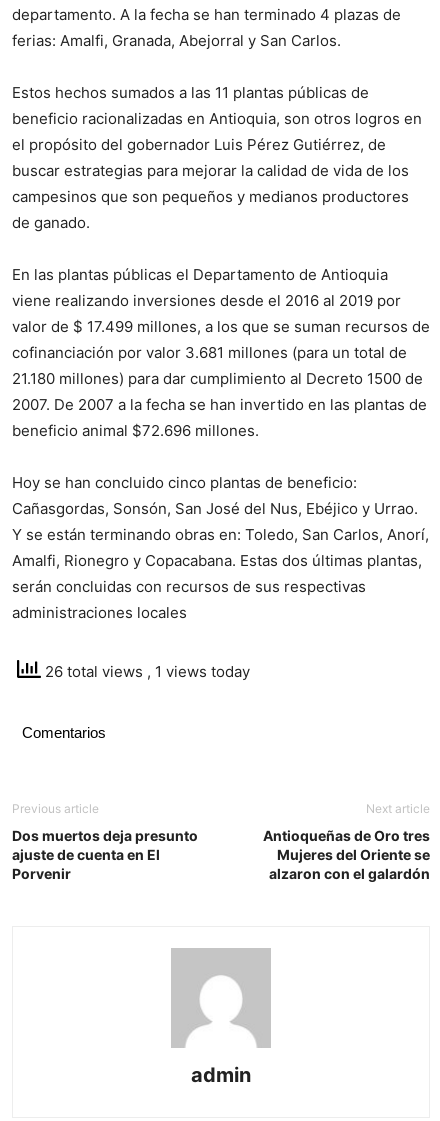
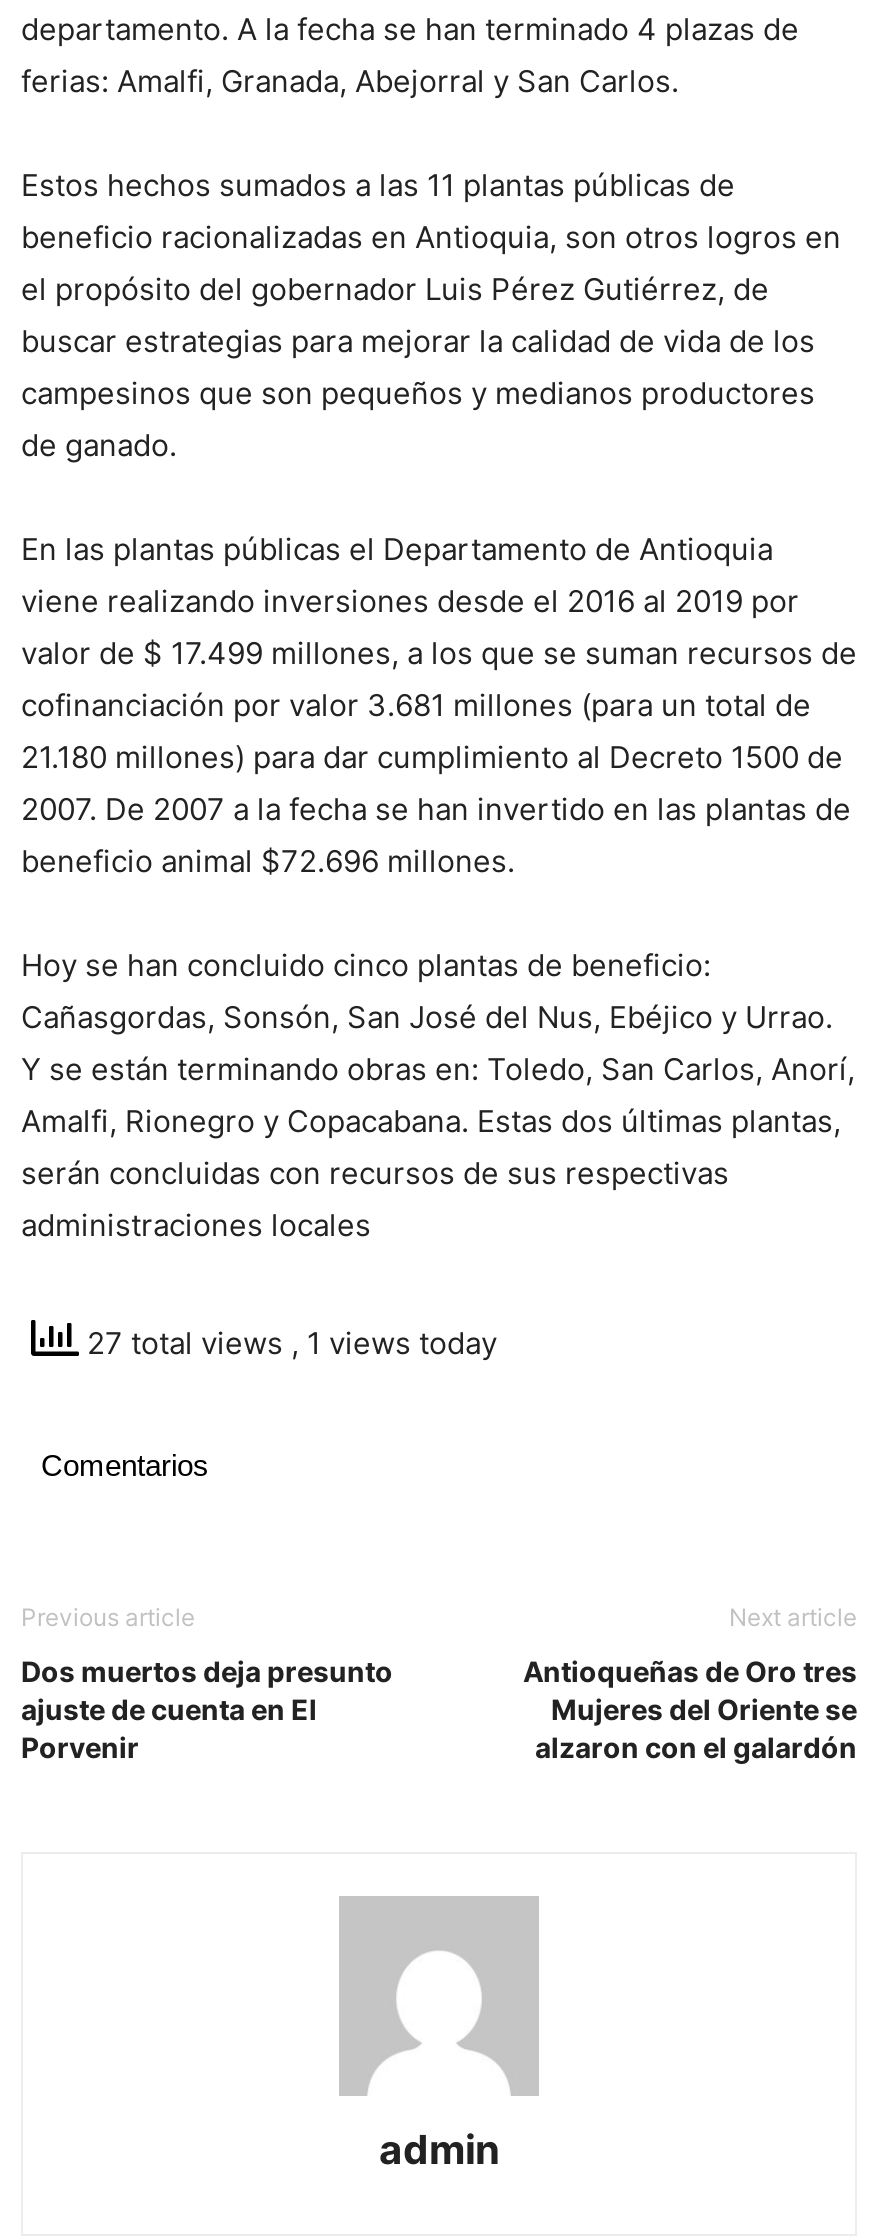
- 26 total views, 1 views today
+ 27 total views, 1 views today
